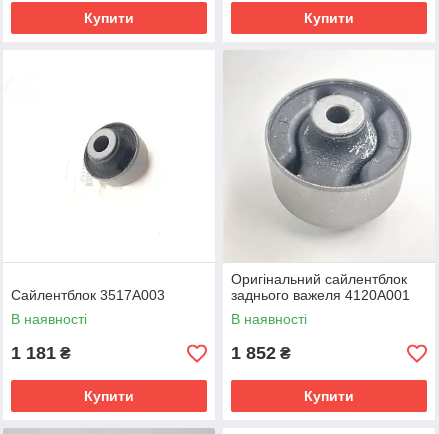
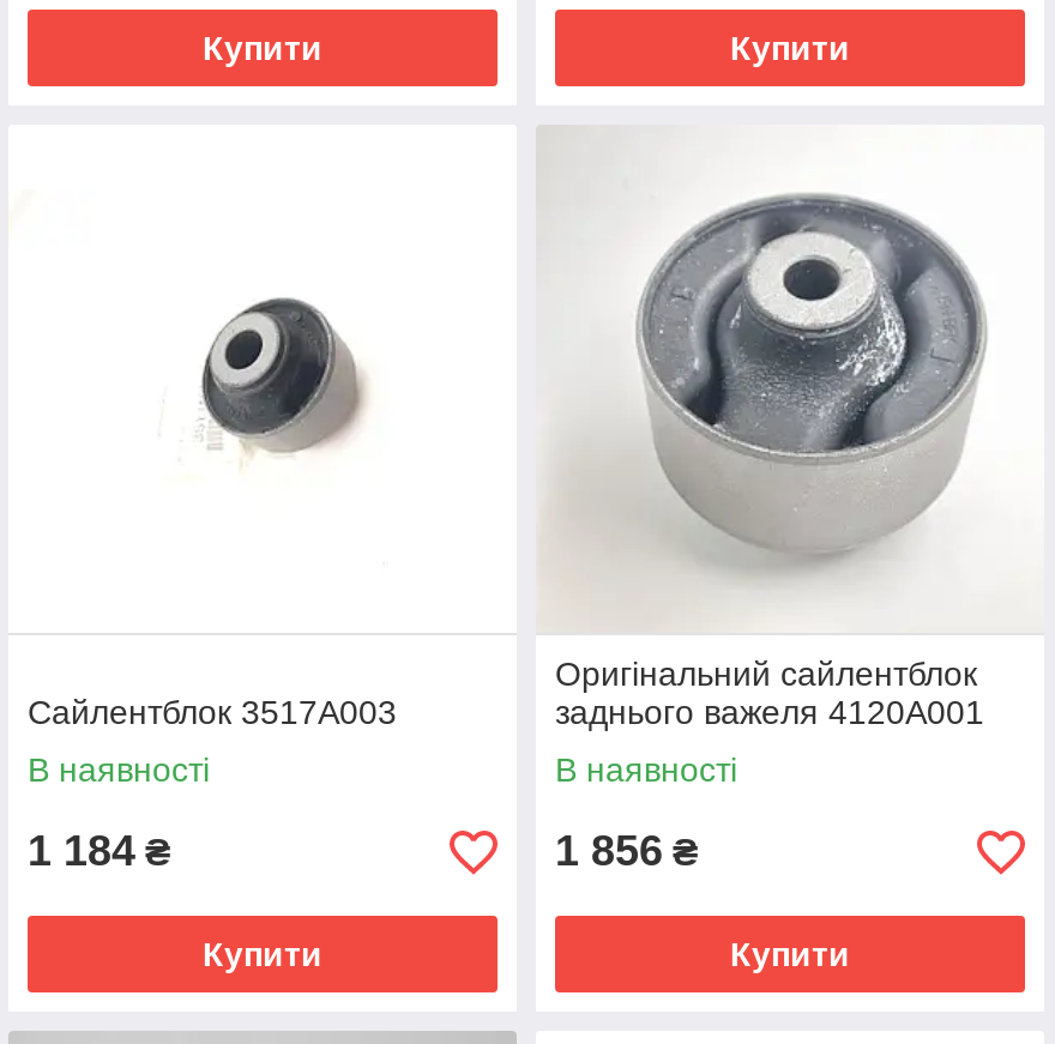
- 1 181 ₴
+ 1 184 ₴

- 1 852 ₴
+ 1 856 ₴
